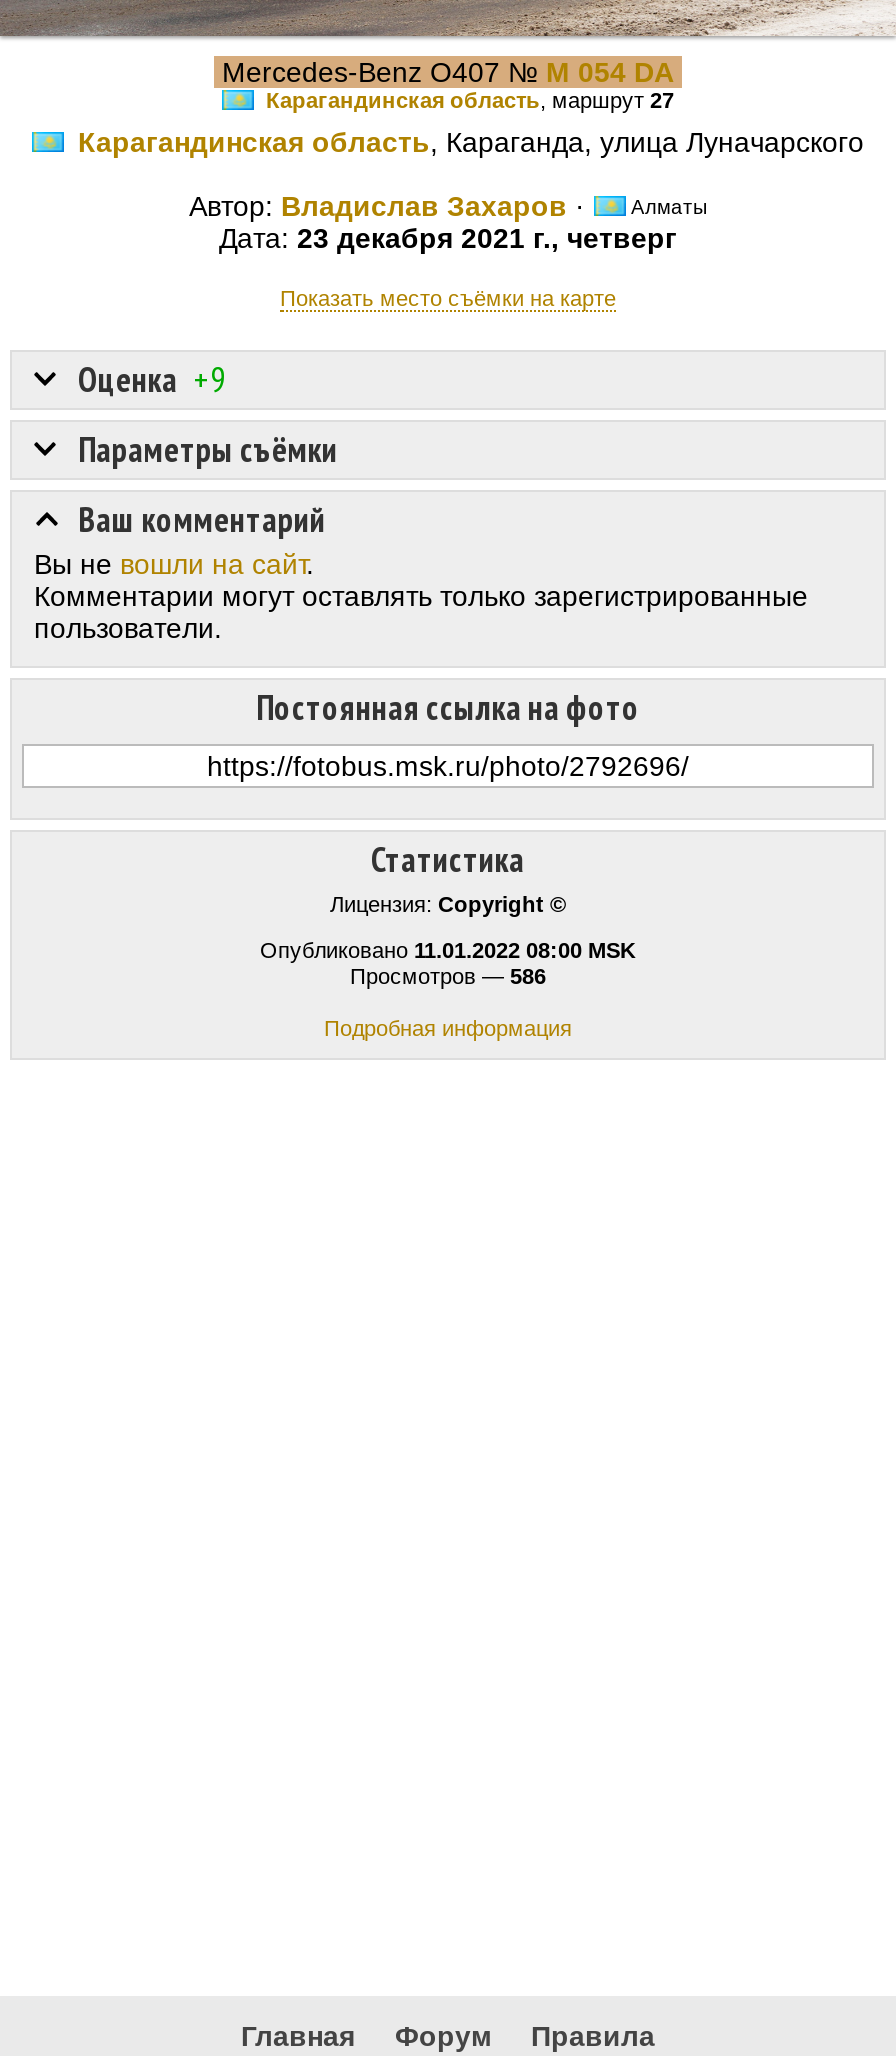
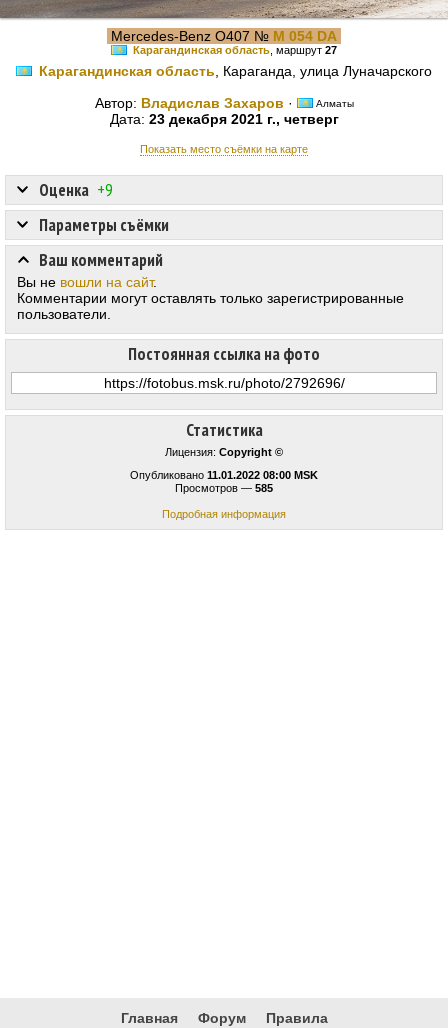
- Просмотров — 586
+ Просмотров — 585
